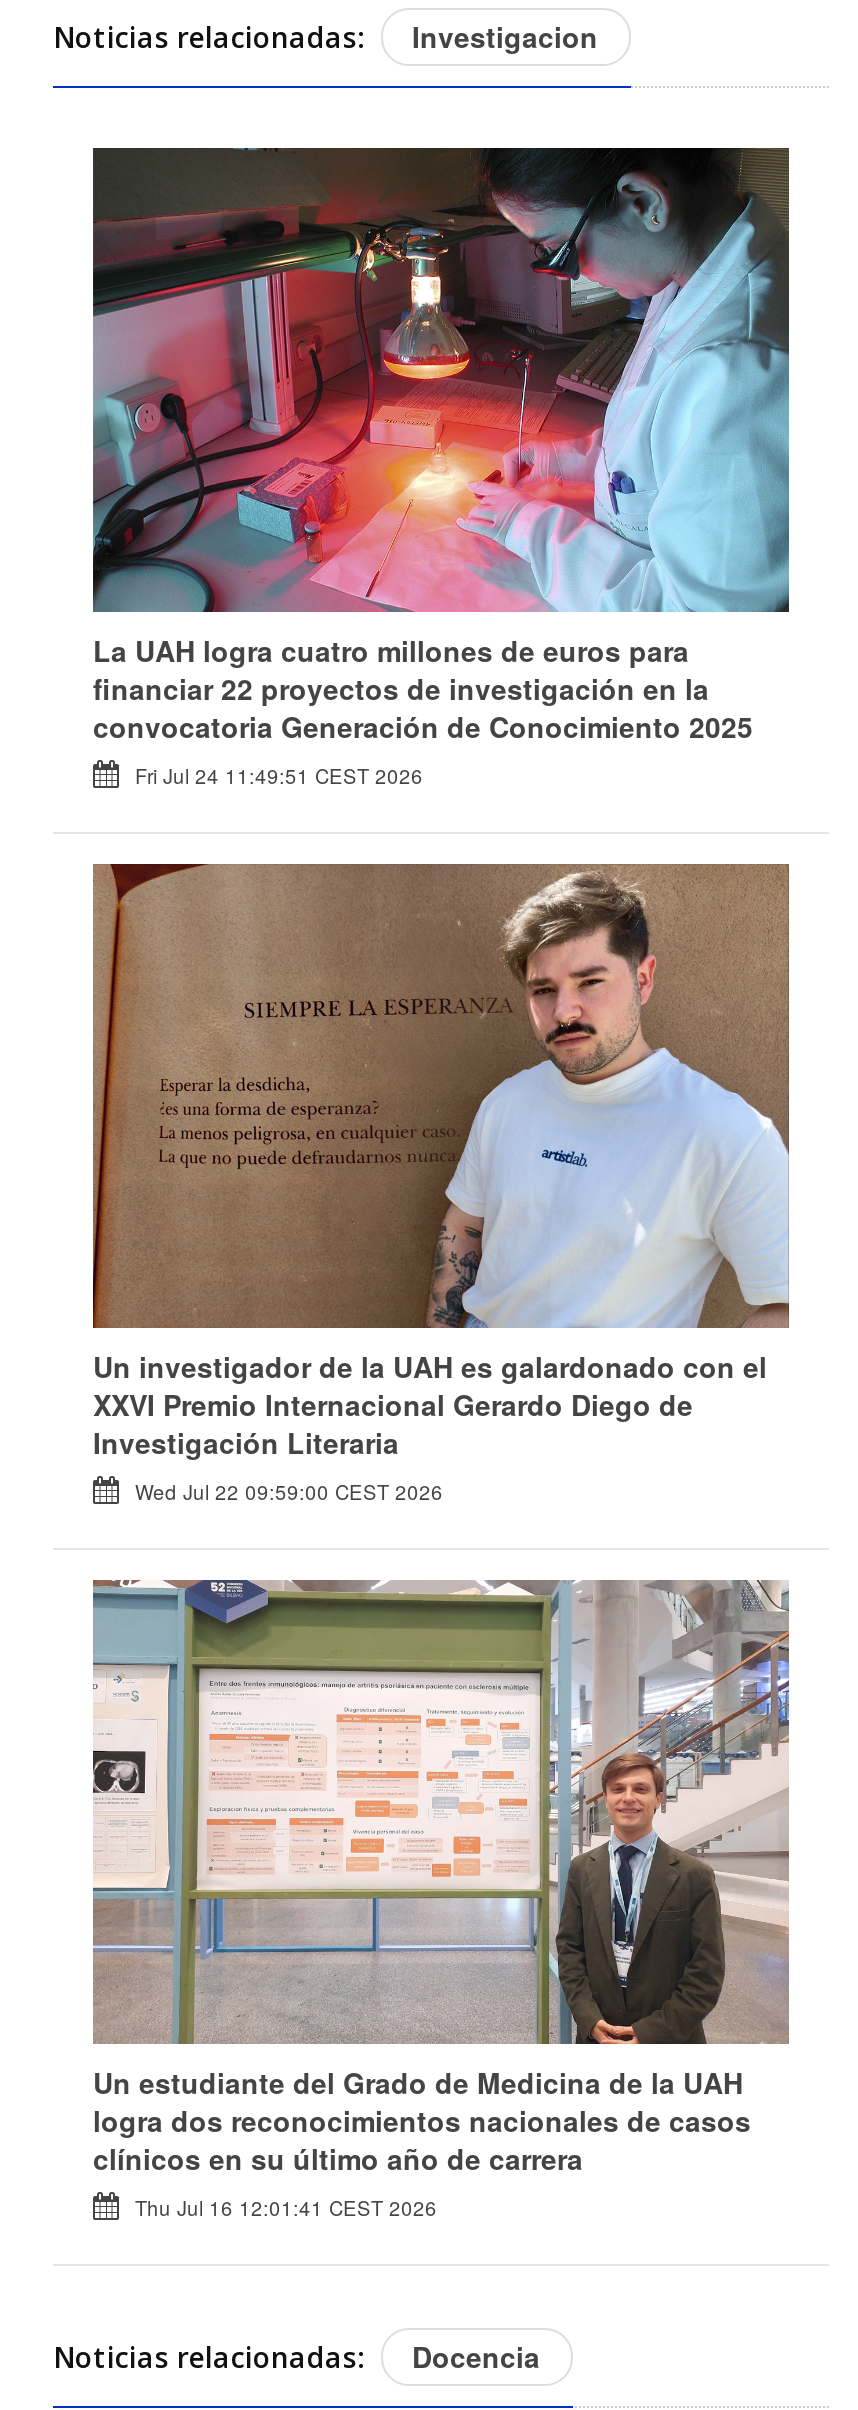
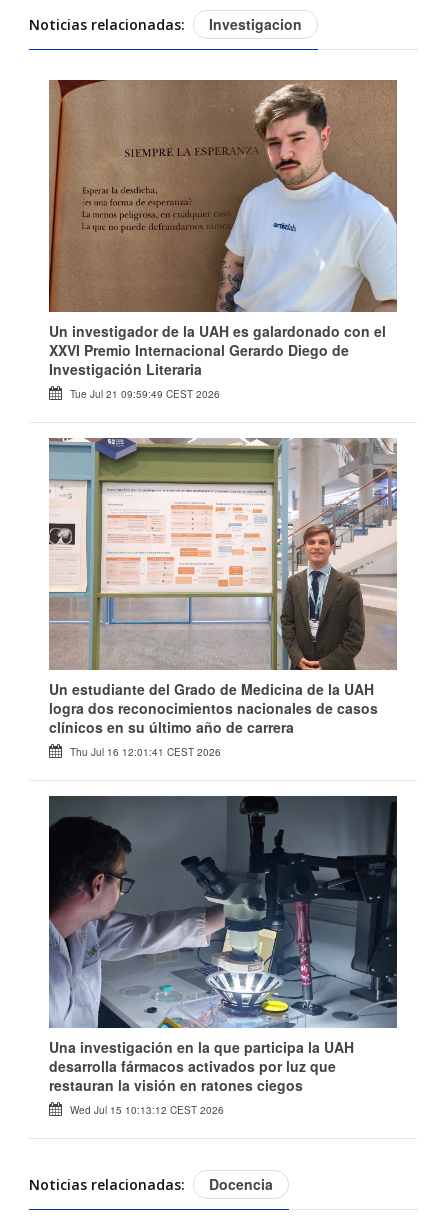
- [image]
- La UAH logra cuatro millones de euros para
- financiar 22 proyectos de investigación en la
- convocatoria Generación de Conocimiento 2025
- Fri Jul 24 11:49:51 CEST 2026

moved up: [image] | Un investigador de la UAH es galardonado con el | XXVI Premio Internacional Gerardo Diego de | Investigación Literaria

- Wed Jul 22 09:59:00 CEST 2026
+ Tue Jul 21 09:59:49 CEST 2026

moved up: [image] | Un estudiante del Grado de Medicina de la UAH | logra dos reconocimientos nacionales de casos | clínicos en su último año de carrera | Thu Jul 16 12:01:41 CEST 2026

+ [image]
+ Una investigación en la que participa la UAH
+ desarrolla fármacos activados por luz que
+ restauran la visión en ratones ciegos
+ Wed Jul 15 10:13:12 CEST 2026
